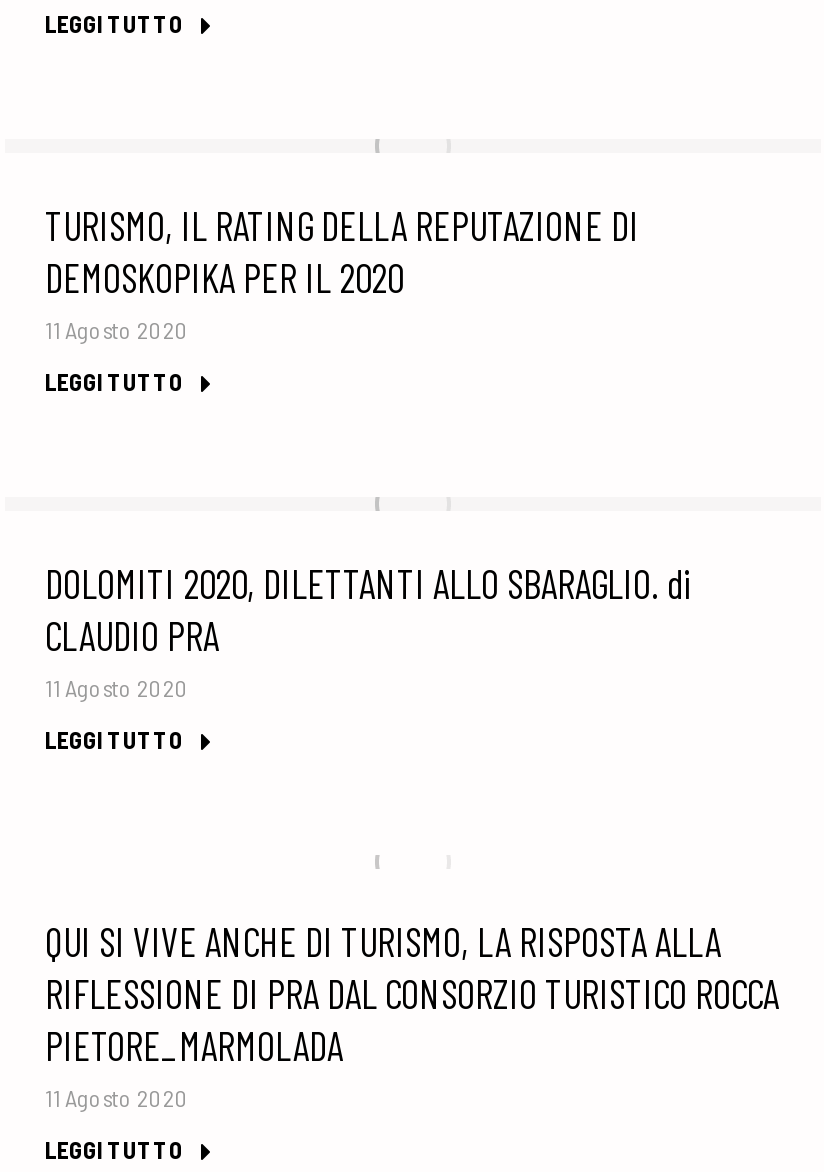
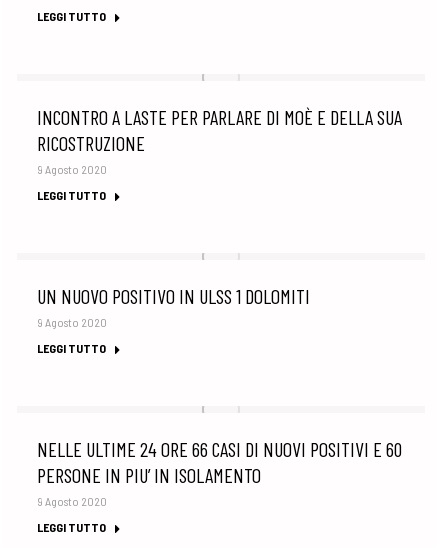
- TURISMO, IL RATING DELLA REPUTAZIONE DI
- DEMOSKOPIKA PER IL 2020
- 11 Agosto 2020
+ INCONTRO A LASTE PER PARLARE DI MOÈ E DELLA SUA
+ RICOSTRUZIONE
+ 9 Agosto 2020

- DOLOMITI 2020, DILETTANTI ALLO SBARAGLIO. di
- CLAUDIO PRA
- 11 Agosto 2020
+ UN NUOVO POSITIVO IN ULSS 1 DOLOMITI
+ 9 Agosto 2020

- QUI SI VIVE ANCHE DI TURISMO, LA RISPOSTA ALLA
- RIFLESSIONE DI PRA DAL CONSORZIO TURISTICO ROCCA
- PIETORE_MARMOLADA
- 11 Agosto 2020
+ NELLE ULTIME 24 ORE 66 CASI DI NUOVI POSITIVI E 60
+ PERSONE IN PIU’ IN ISOLAMENTO
+ 9 Agosto 2020
